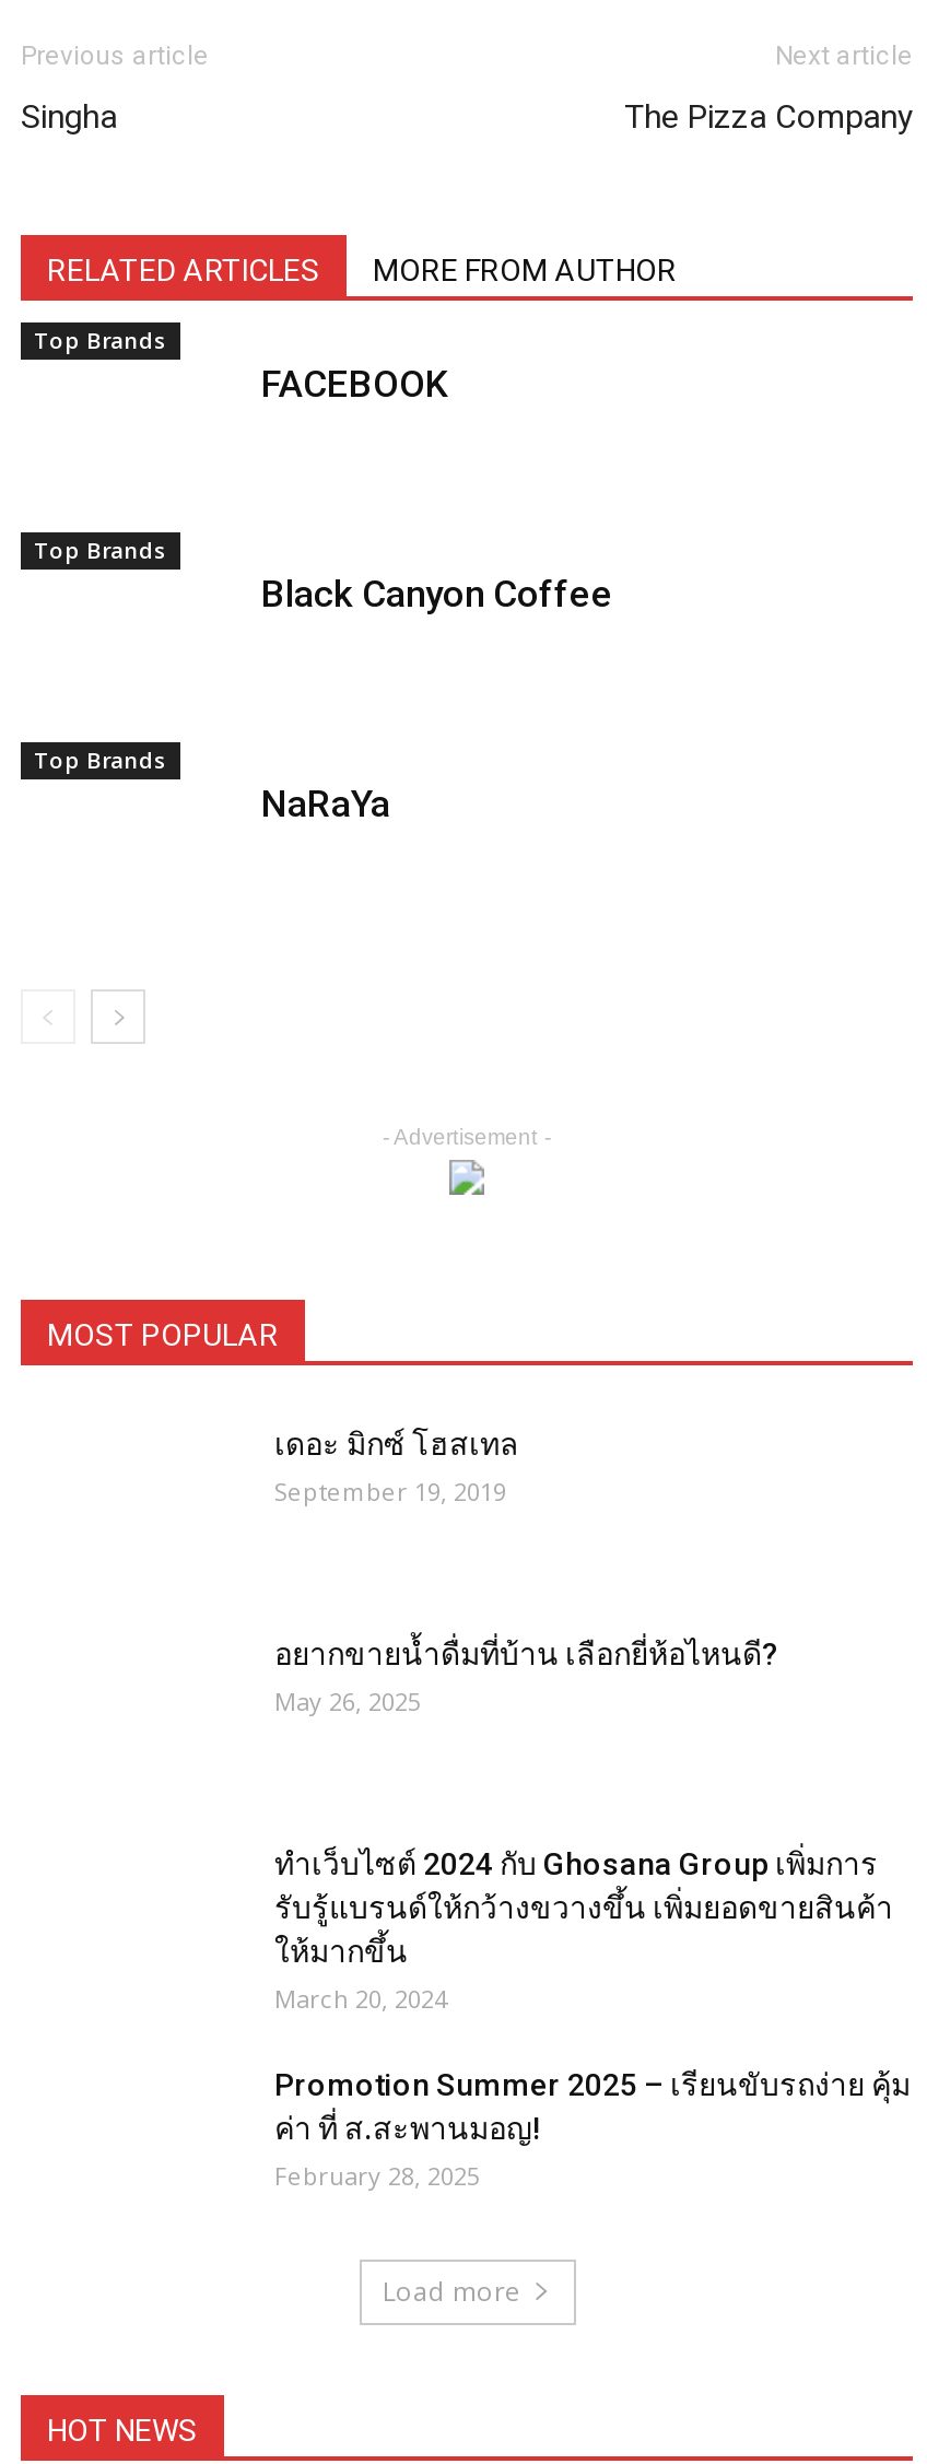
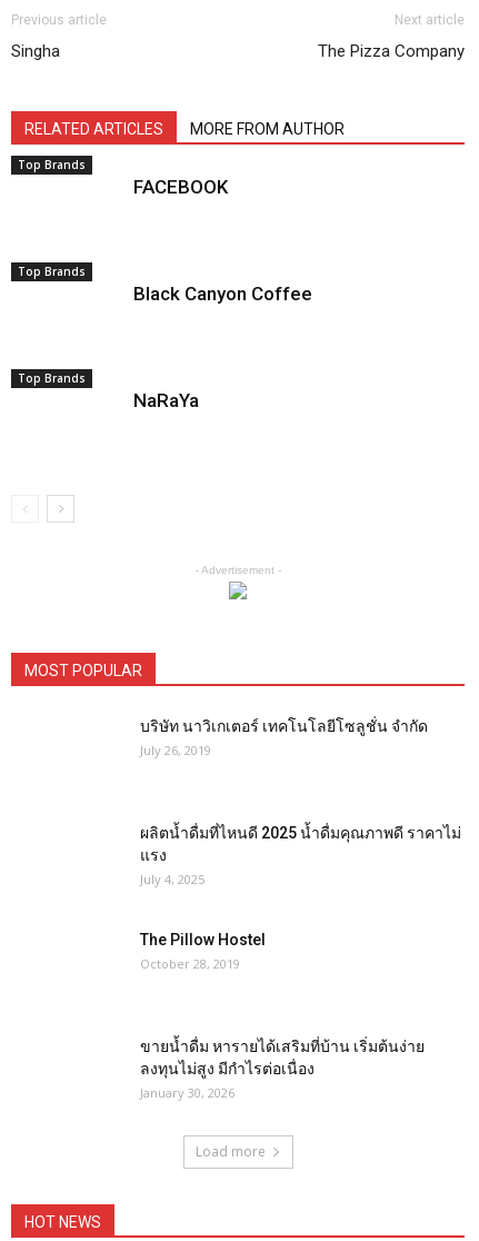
- เดอะ มิกซ์ โฮสเทล
- September 19, 2019
+ บริษัท นาวิเกเตอร์ เทคโนโลยีโซลูชั่น จำกัด
+ July 26, 2019

- อยากขายน้ำดื่มที่บ้าน เลือกยี่ห้อไหนดี?
- May 26, 2025
+ ผลิตน้ำดื่มที่ไหนดี 2025 น้ำดื่มคุณภาพดี ราคาไม่
+ แรง
+ July 4, 2025

- ทำเว็บไซต์ 2024 กับ Ghosana Group เพิ่มการ
- รับรู้แบรนด์ให้กว้างขวางขึ้น เพิ่มยอดขายสินค้า
- ให้มากขึ้น
- March 20, 2024
+ The Pillow Hostel
+ October 28, 2019

- Promotion Summer 2025 – เรียนขับรถง่าย คุ้ม
- ค่า ที่ ส.สะพานมอญ!
- February 28, 2025
+ ขายน้ำดื่ม หารายได้เสริมที่บ้าน เริ่มต้นง่าย
+ ลงทุนไม่สูง มีกำไรต่อเนื่อง
+ January 30, 2026
